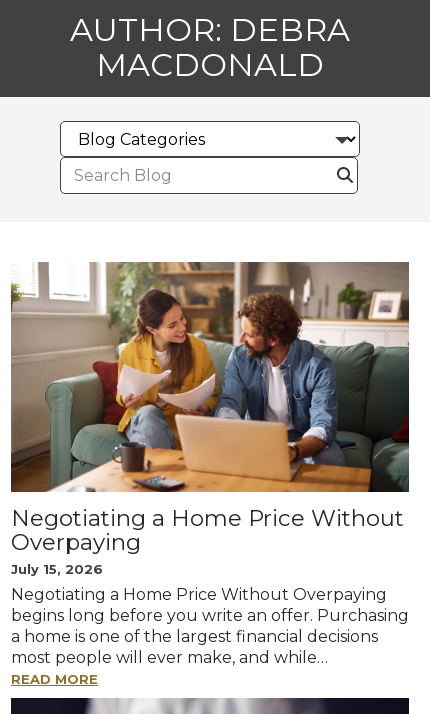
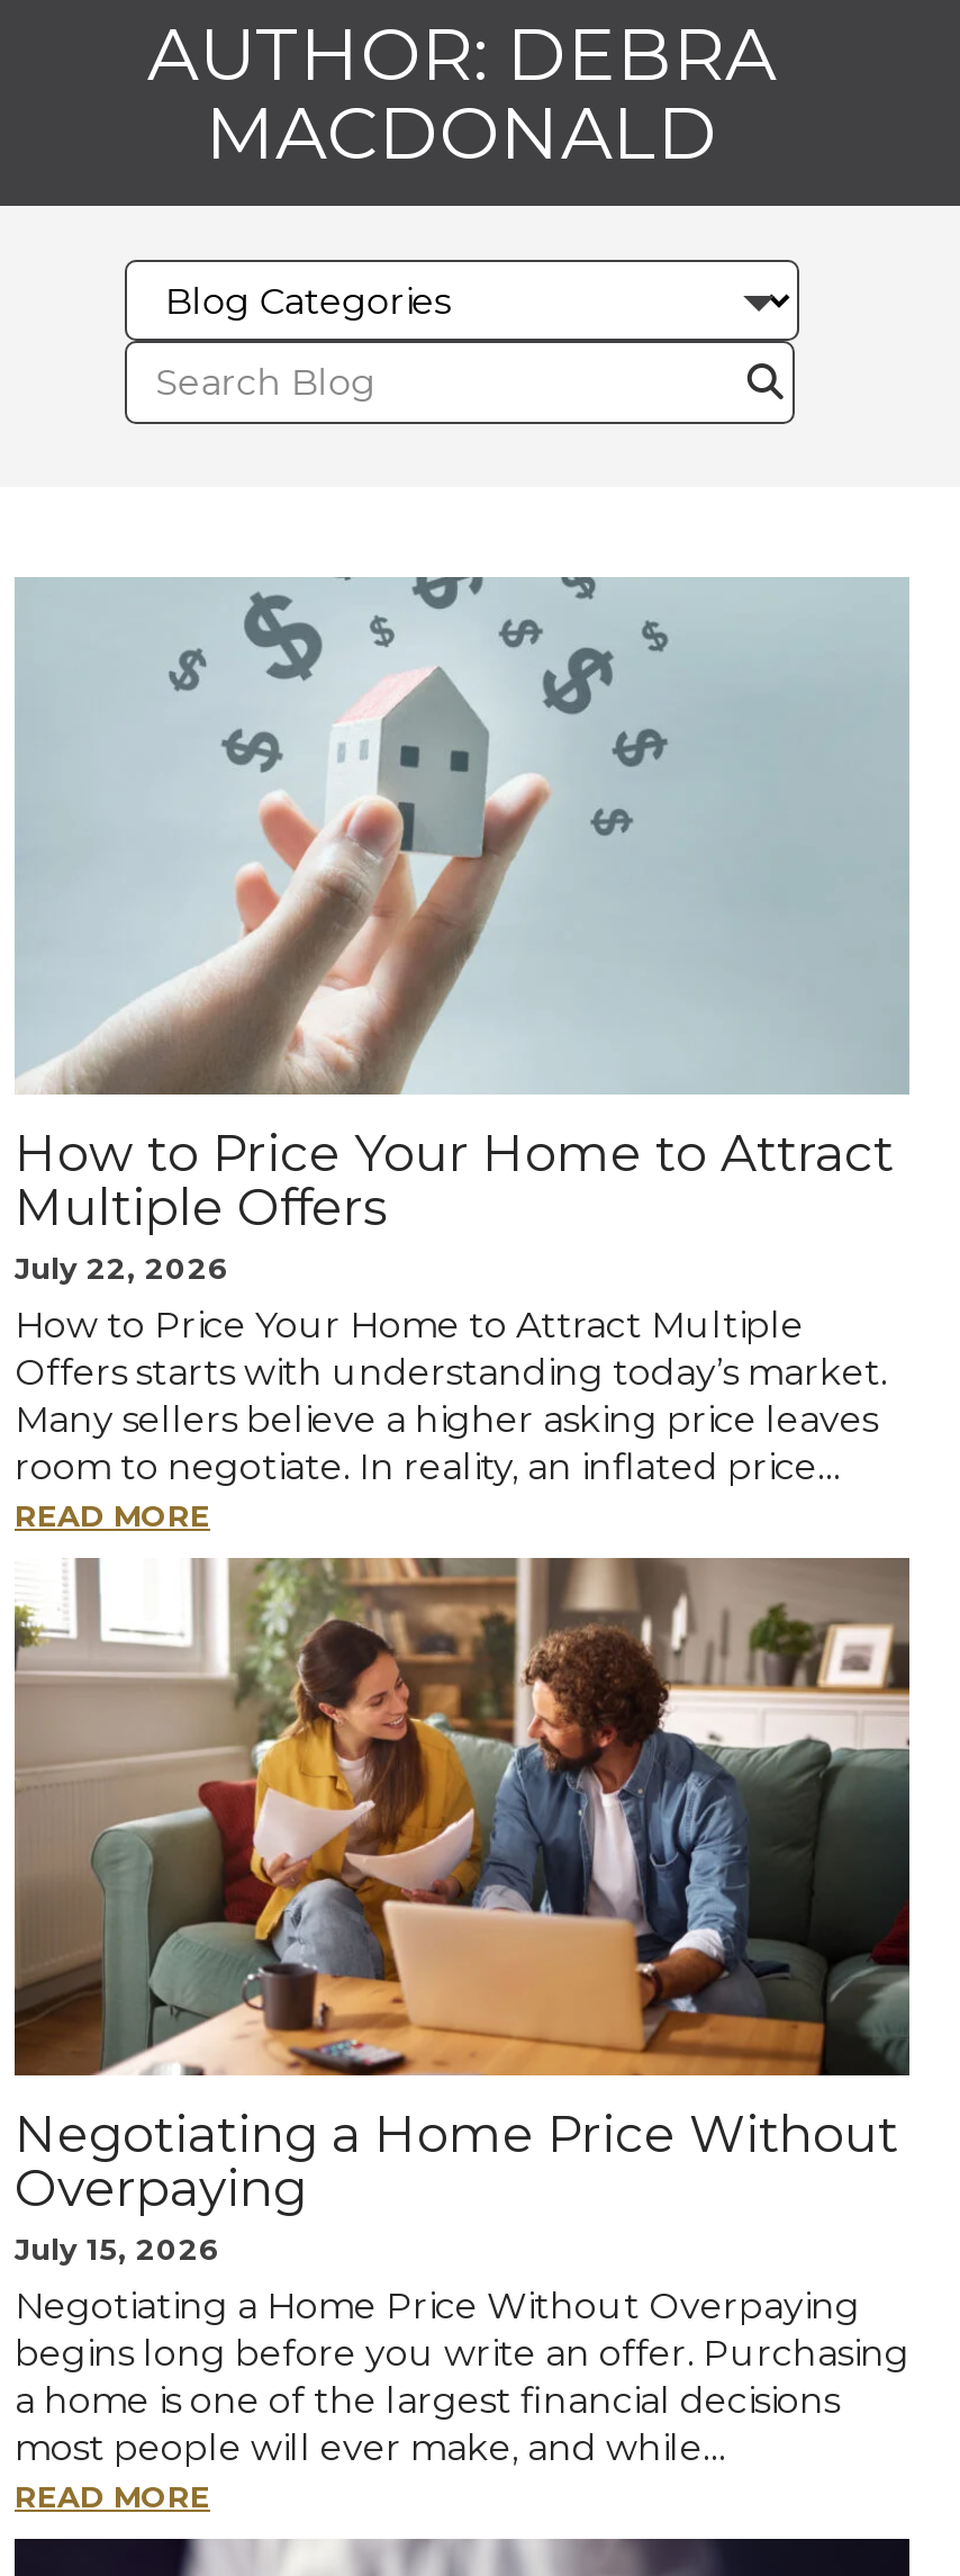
+ [image]
+ How to Price Your Home to Attract
+ Multiple Offers
+ July 22, 2026
+ How to Price Your Home to Attract Multiple
+ Offers starts with understanding today’s market.
+ Many sellers believe a higher asking price leaves
+ room to negotiate. In reality, an inflated price…
+ READ MORE
